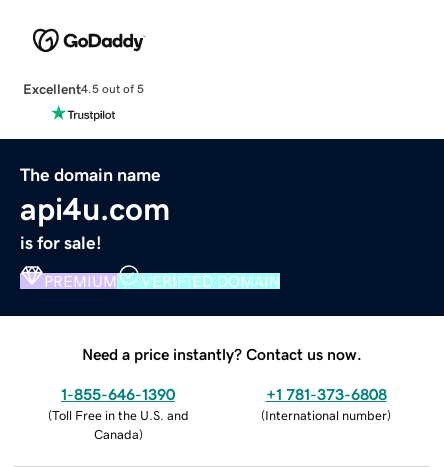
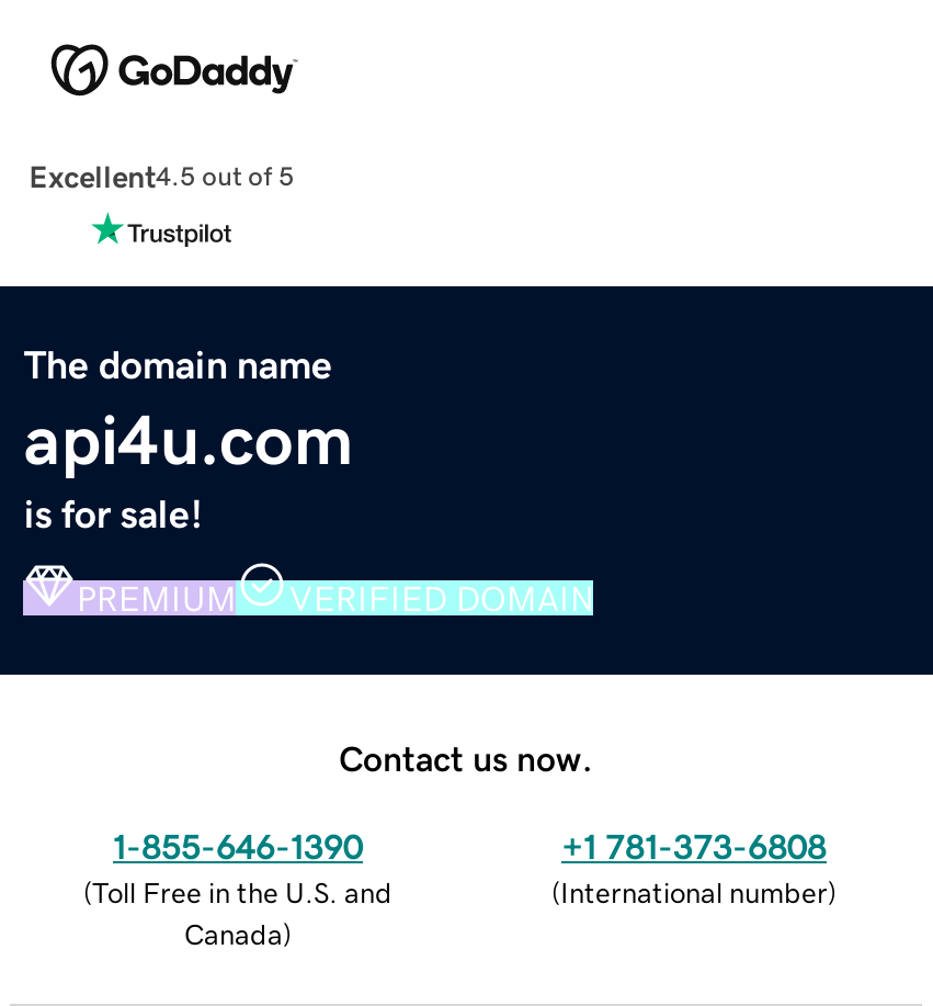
- Need a price instantly? Contact us now.
+ Contact us now.
